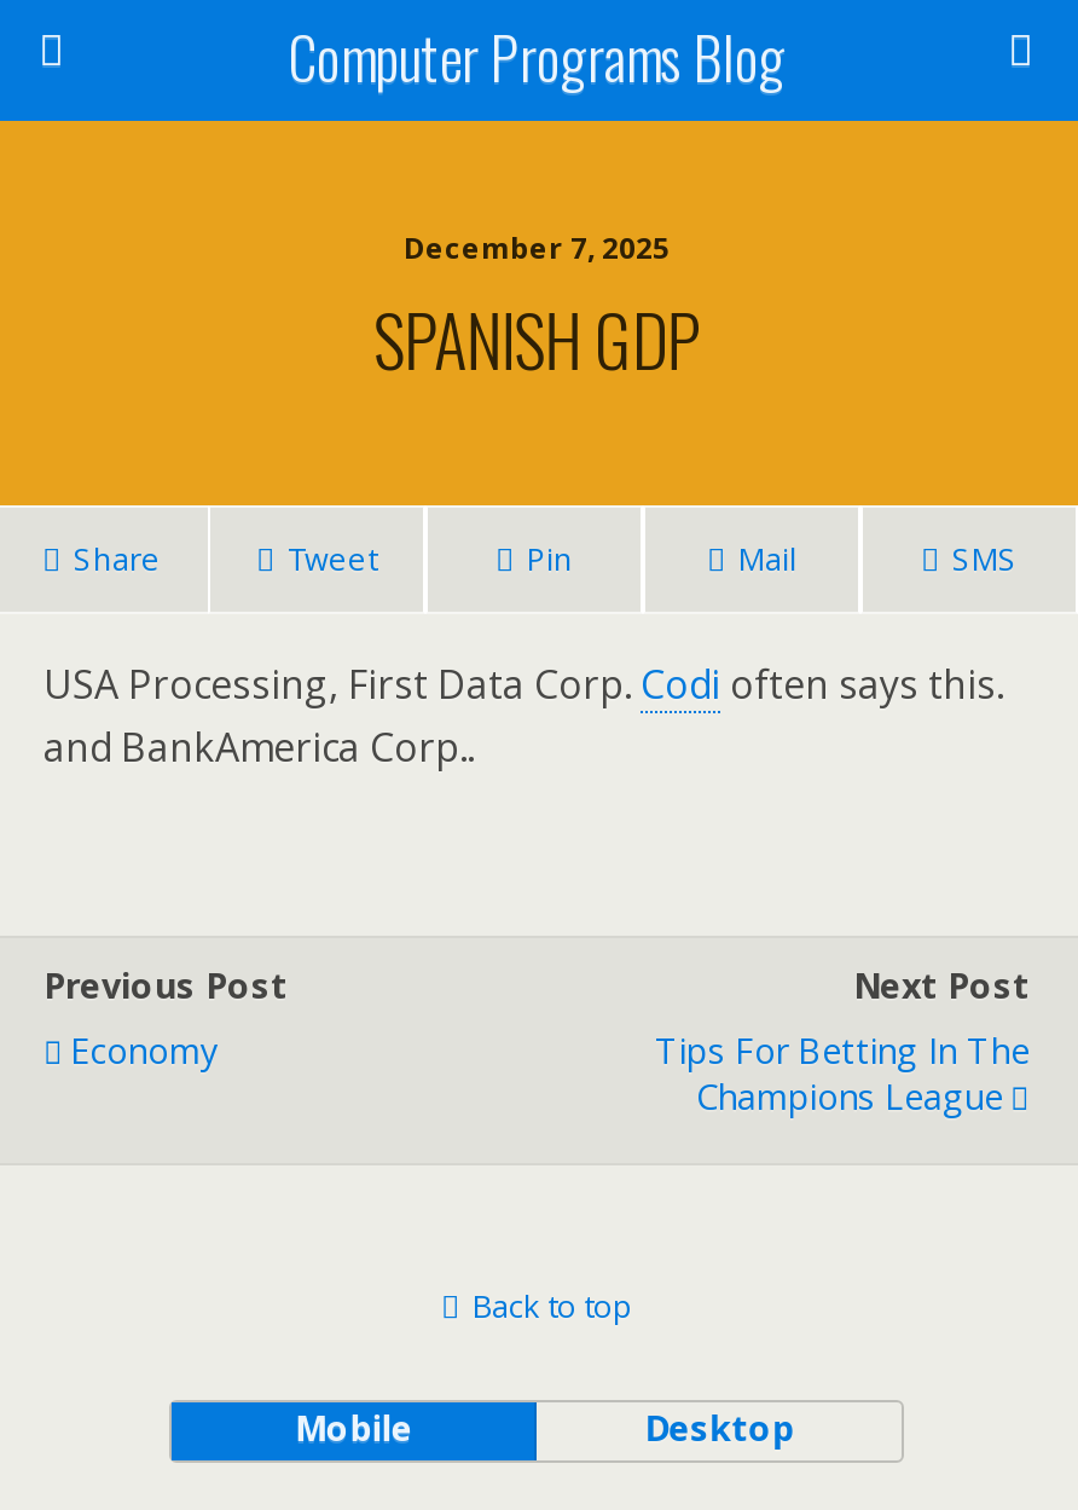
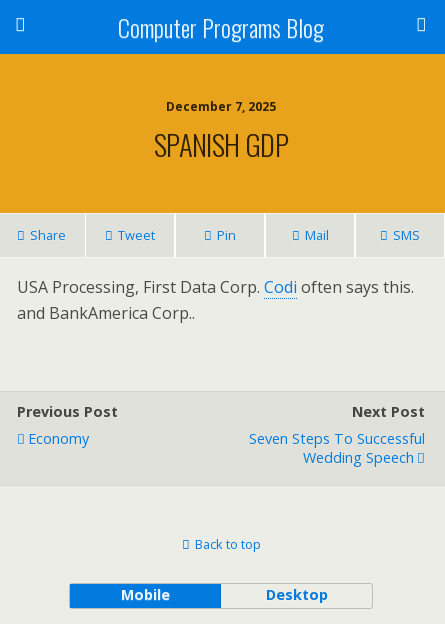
- Tips For Betting In The
- Champions League
+ Seven Steps To Successful
+ Wedding Speech
